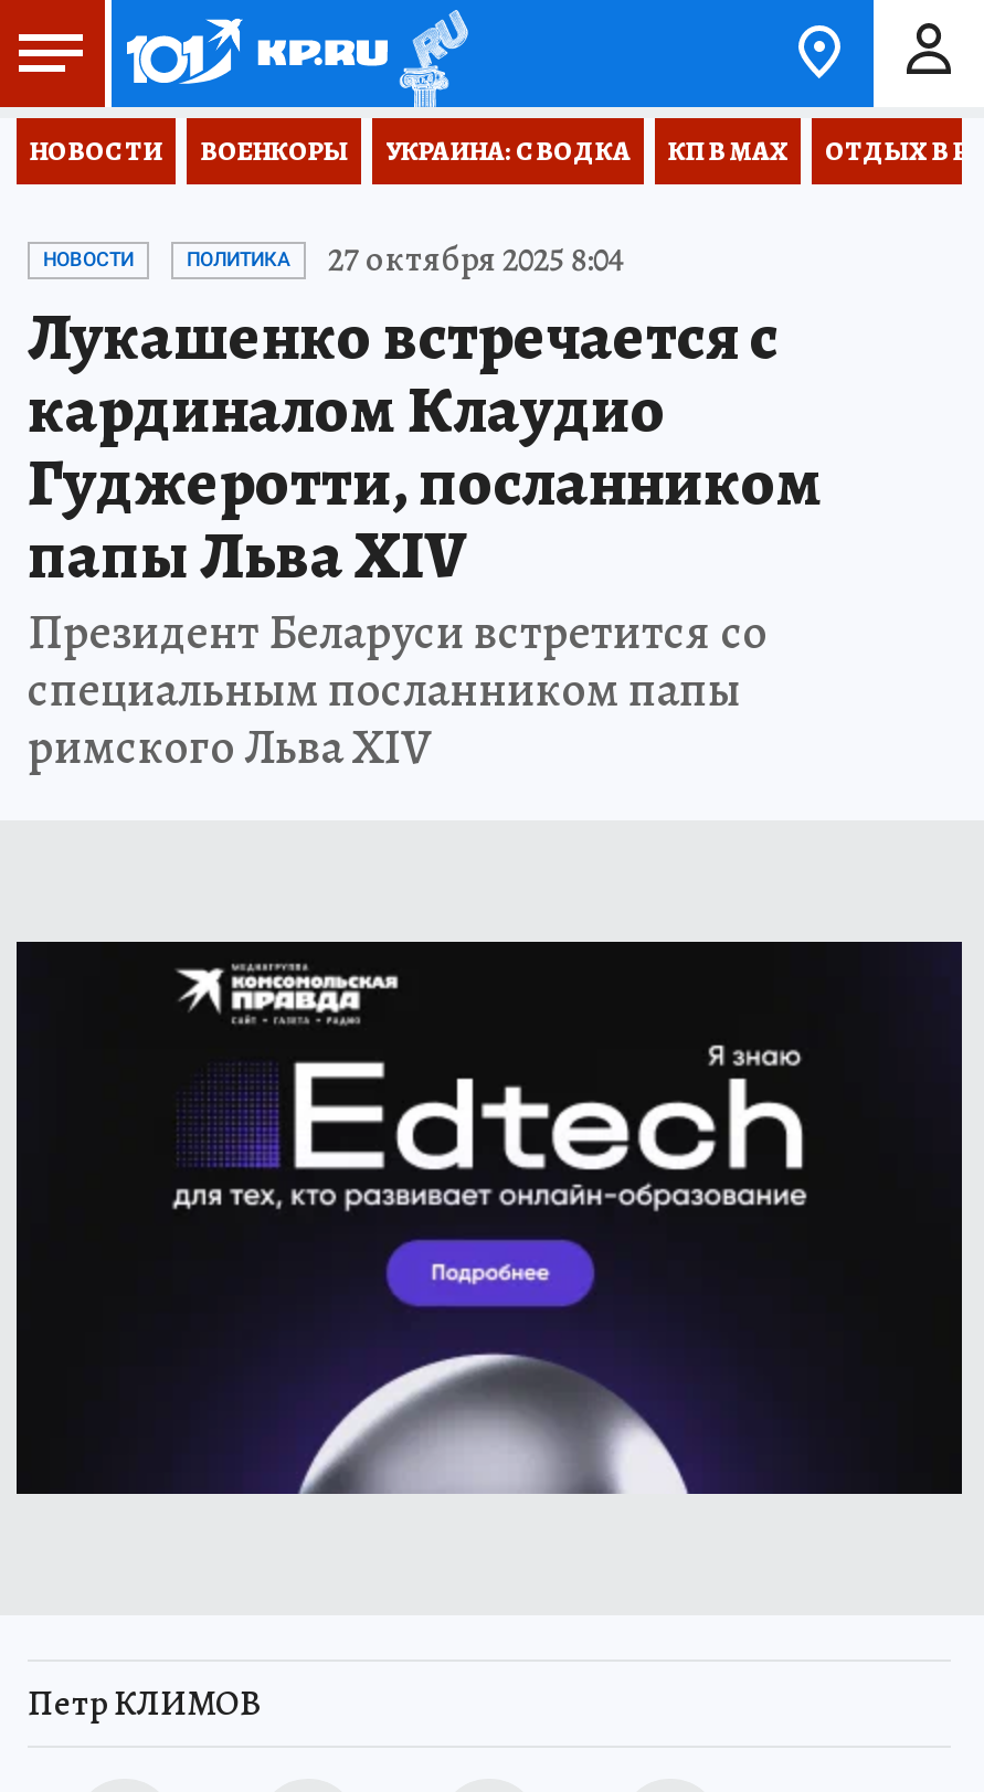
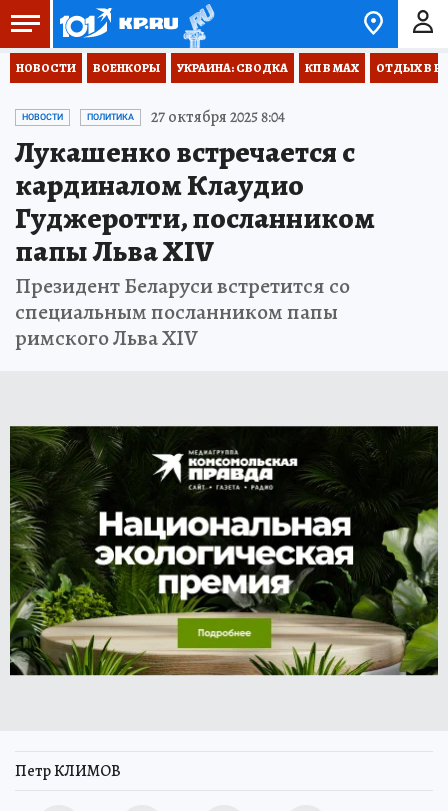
- [image]
+ [image]
